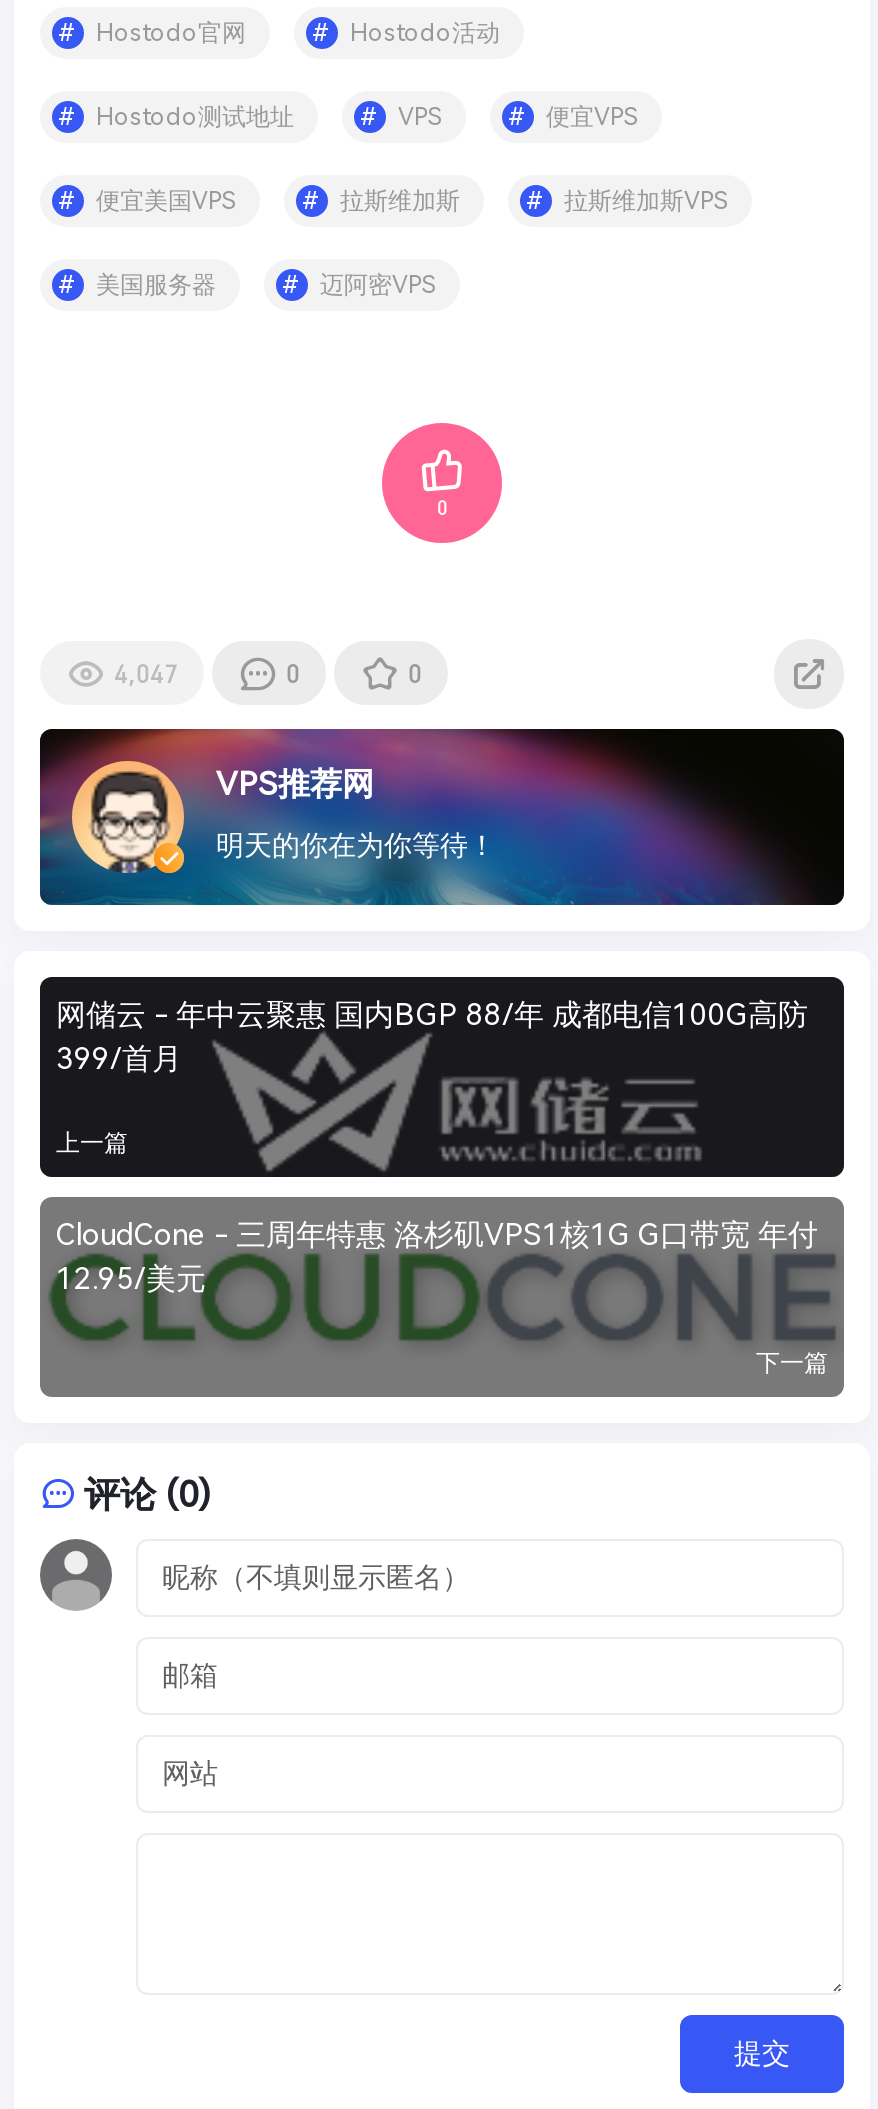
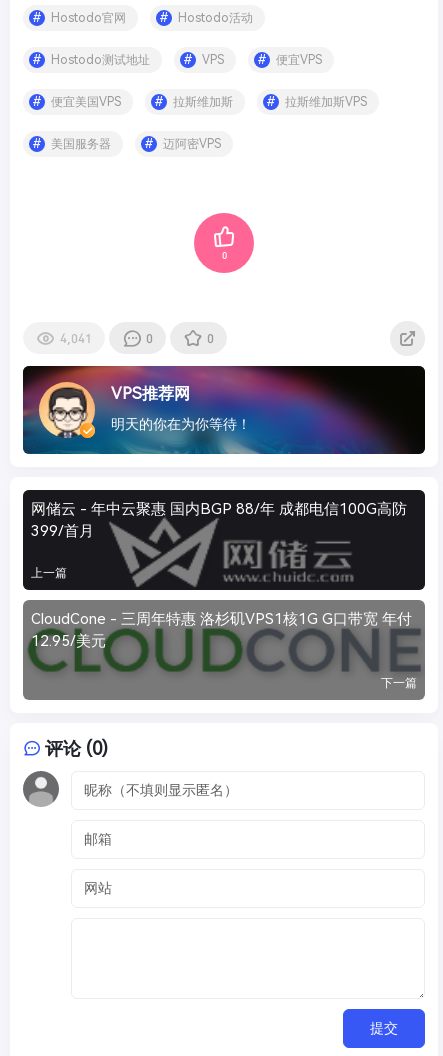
- 4,047
+ 4,041
